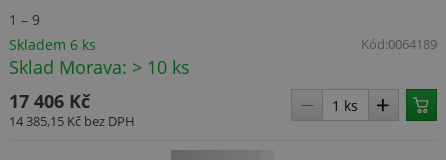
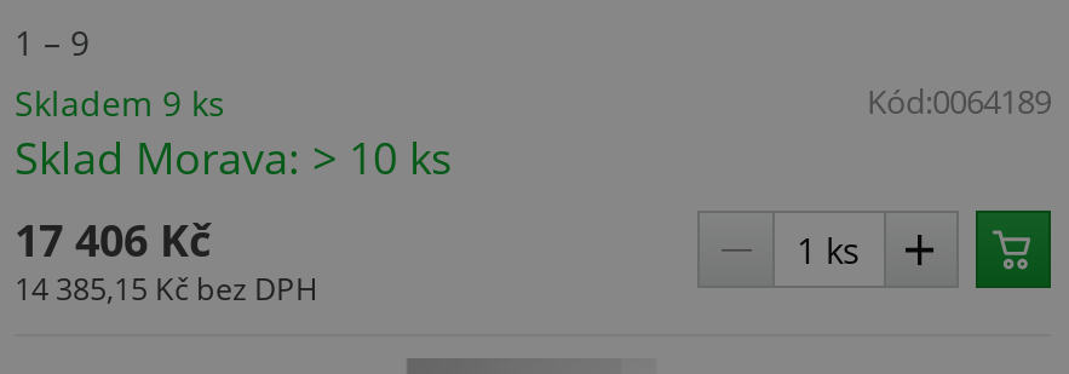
- Skladem 6 ks
+ Skladem 9 ks
